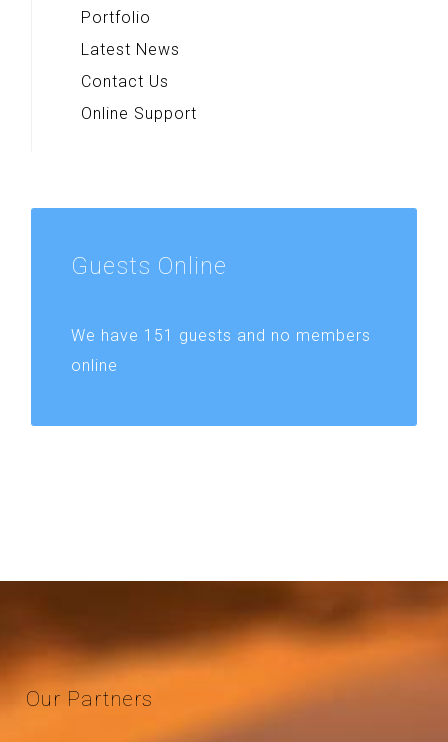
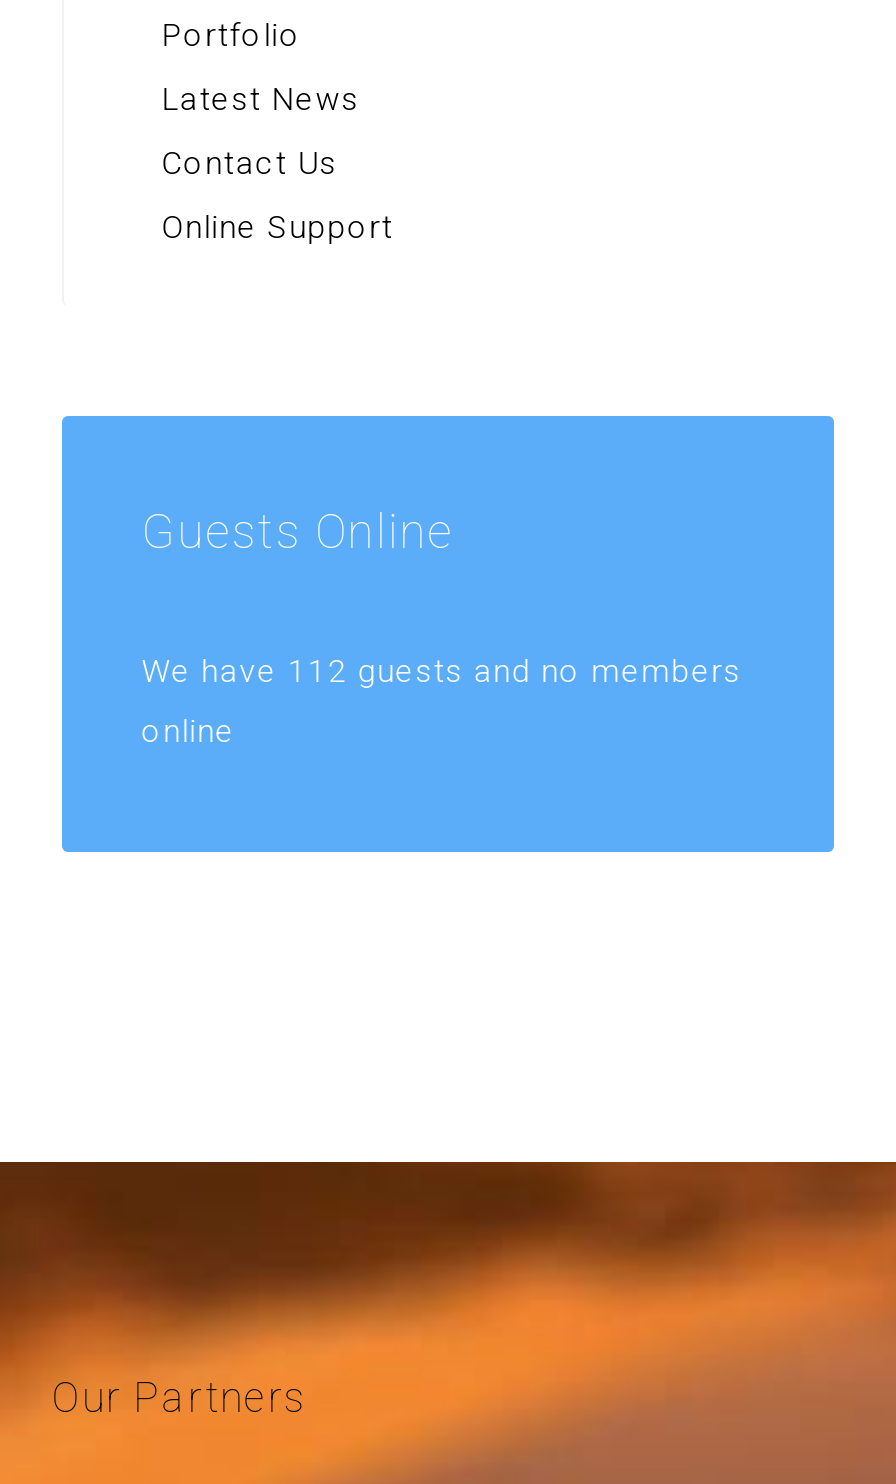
- We have 151 guests and no members
+ We have 112 guests and no members
